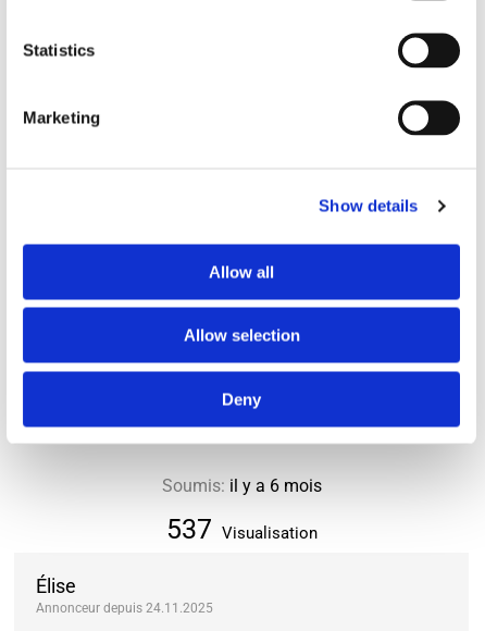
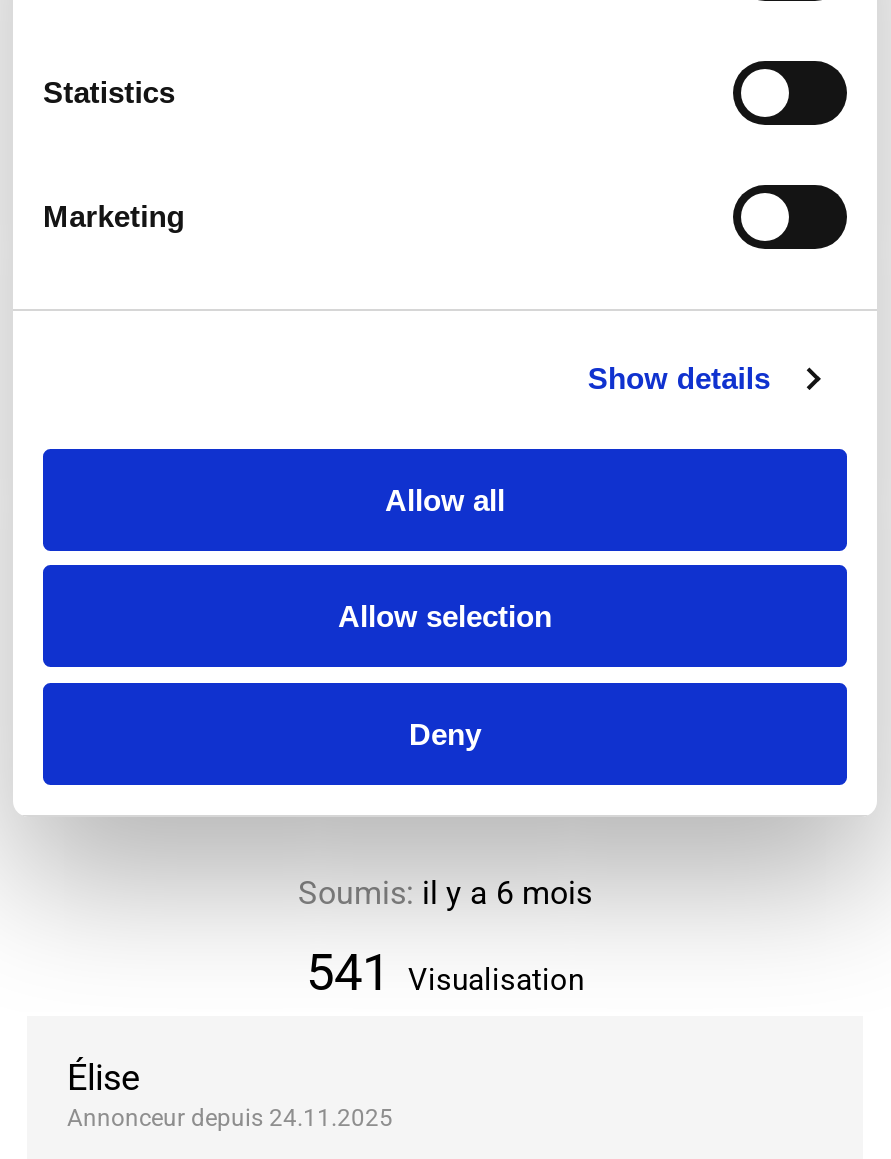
- 537 Visualisation
+ 541 Visualisation
